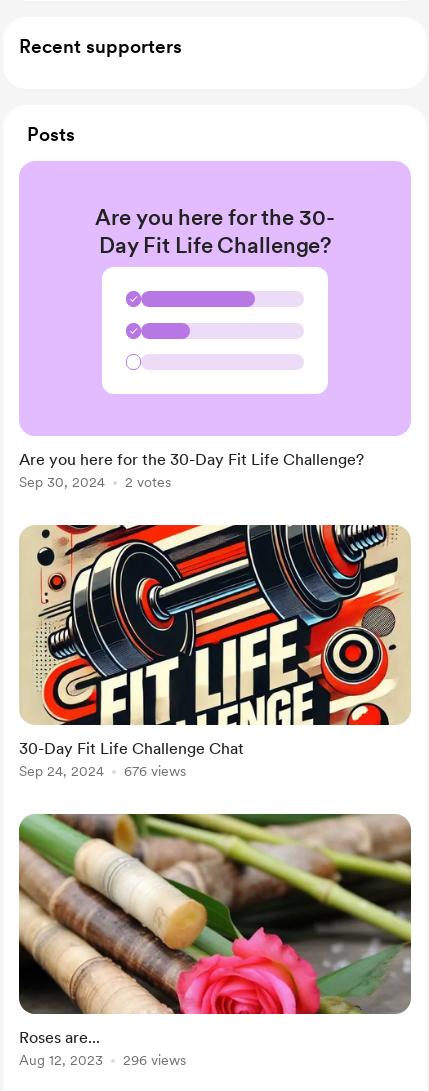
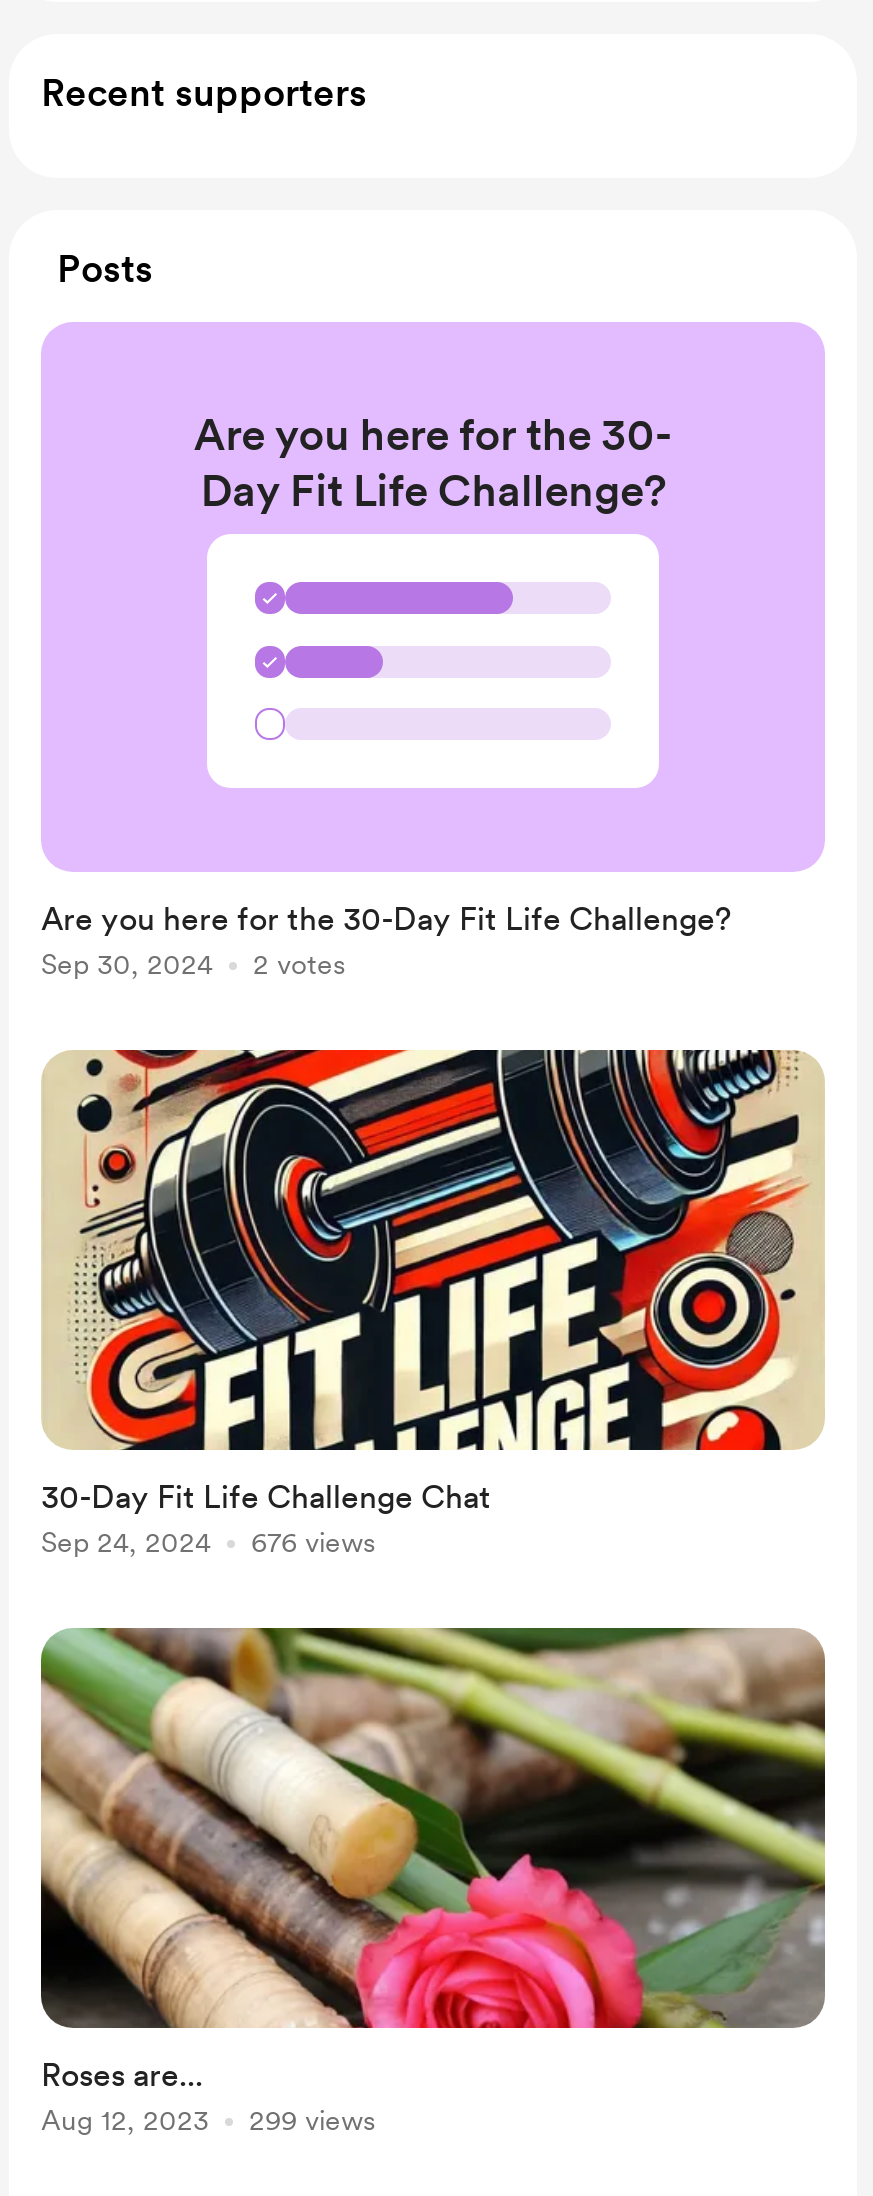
- Aug 12, 2023 296 views
+ Aug 12, 2023 299 views
